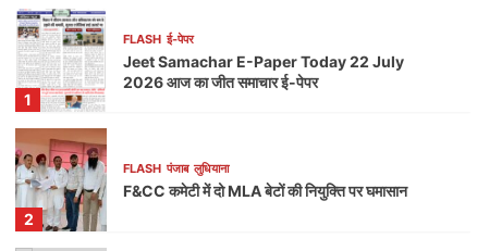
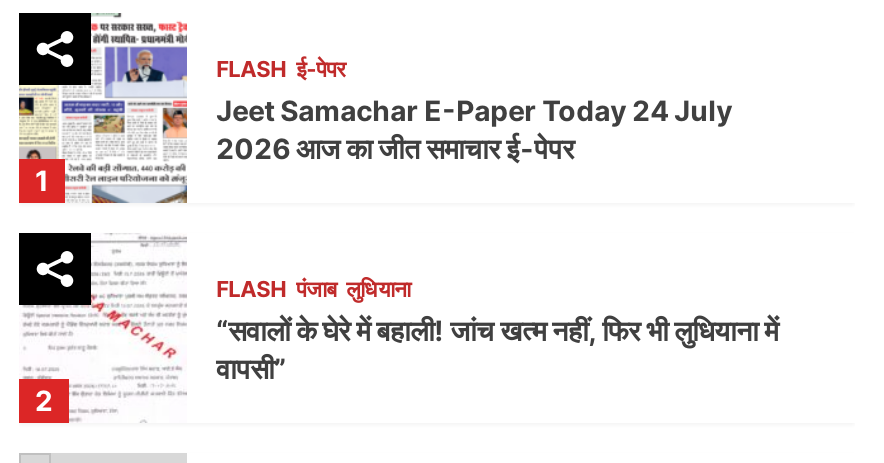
- [image]
- Jeet Samachar E-Paper Today 22 July
+ [image]
+ Jeet Samachar E-Paper Today 24 July

- [image]
- F&CC कमेटी में दो MLA बेटों की नियुक्ति पर घमासान
+ [image]
+ “सवालों के घेरे में बहाली! जांच खत्म नहीं, फिर भी लुधियाना में
+ वापसी”
